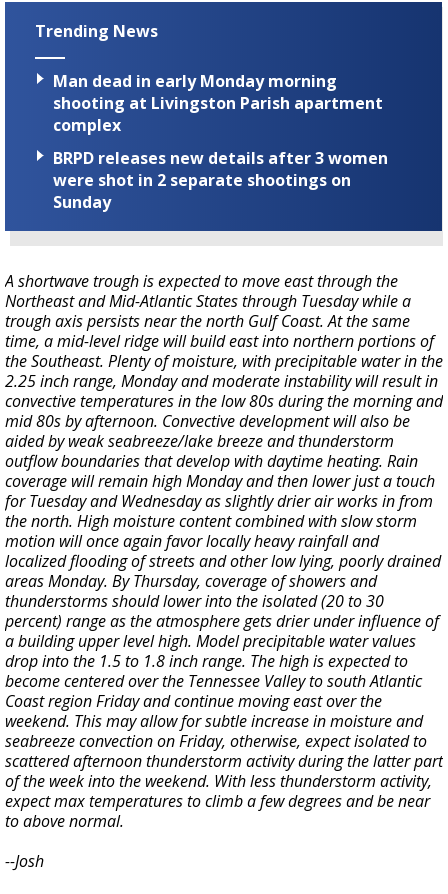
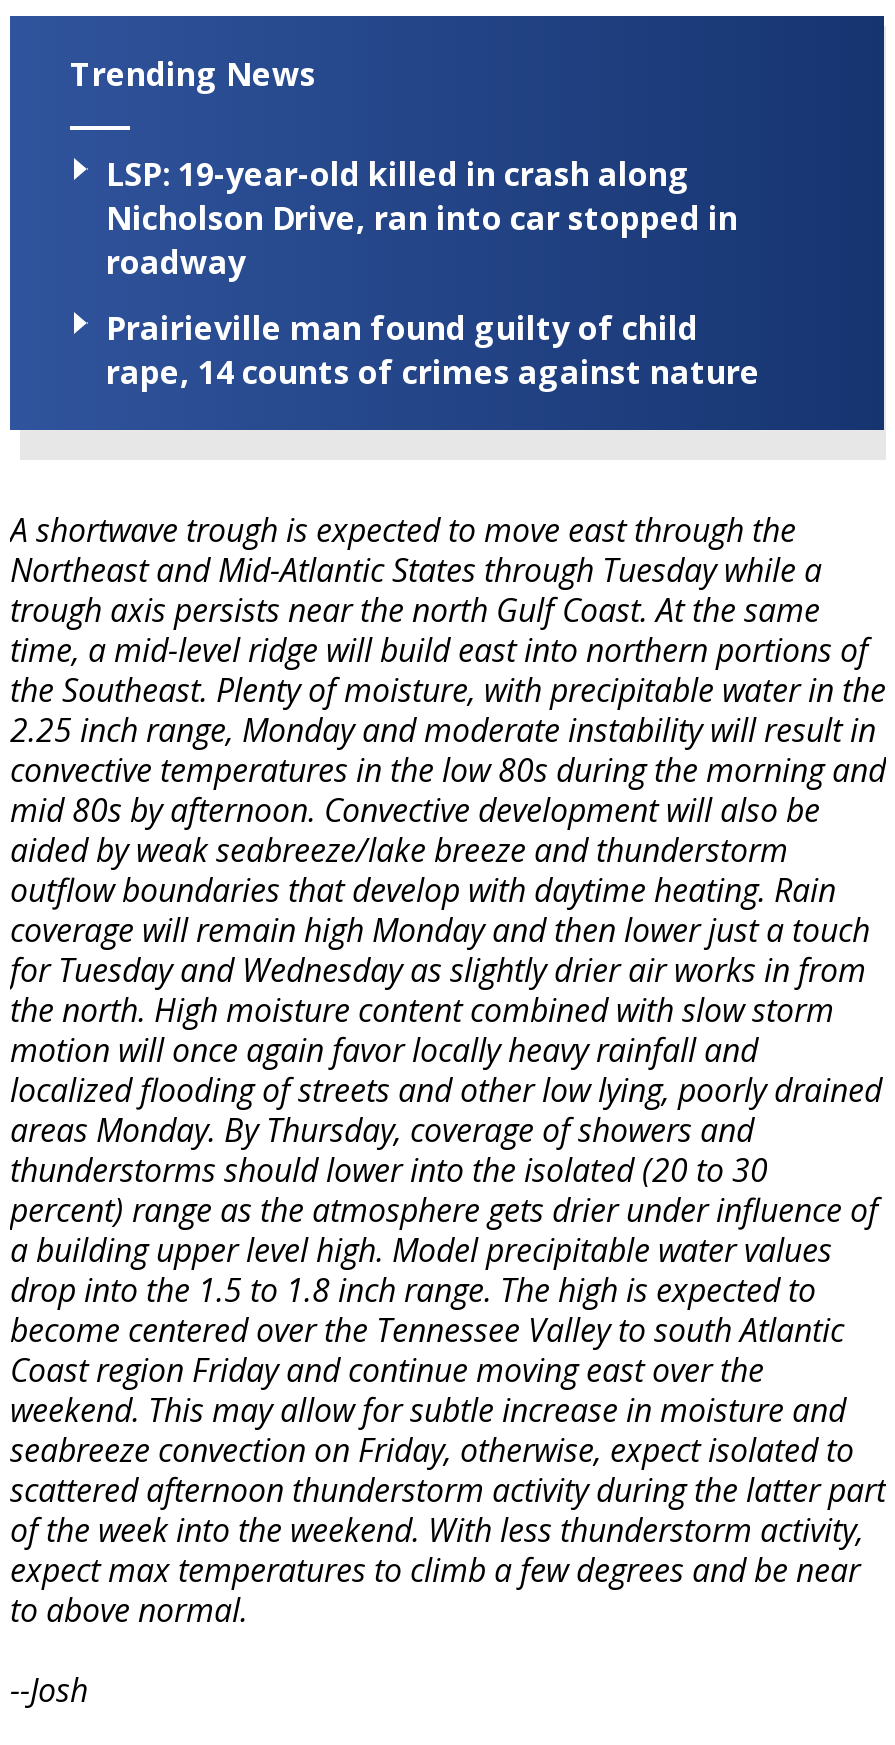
- Man dead in early Monday morning
- shooting at Livingston Parish apartment
- complex
+ LSP: 19-year-old killed in crash along
+ Nicholson Drive, ran into car stopped in
+ roadway

- BRPD releases new details after 3 women
- were shot in 2 separate shootings on
- Sunday
+ Prairieville man found guilty of child
+ rape, 14 counts of crimes against nature
